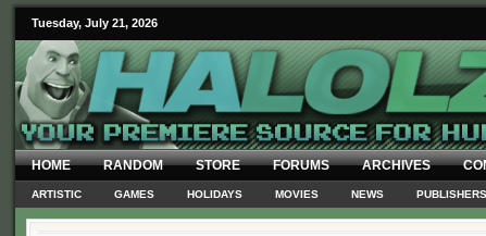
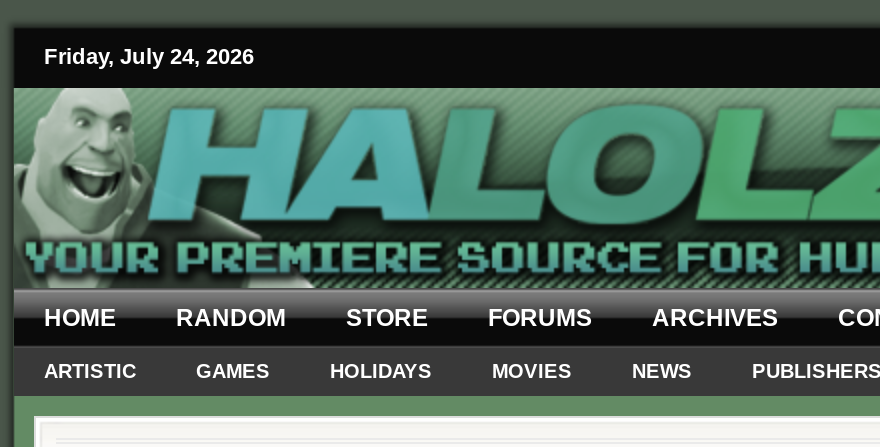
- Tuesday, July 21, 2026
+ Friday, July 24, 2026
